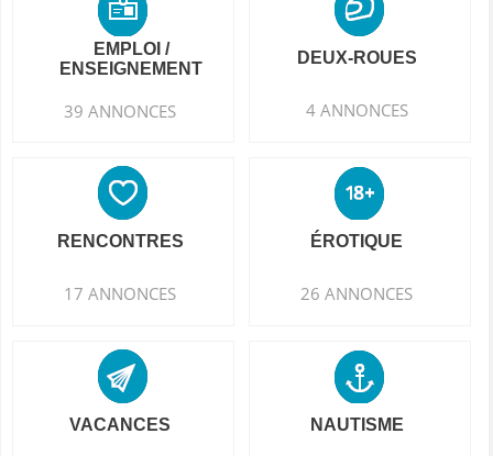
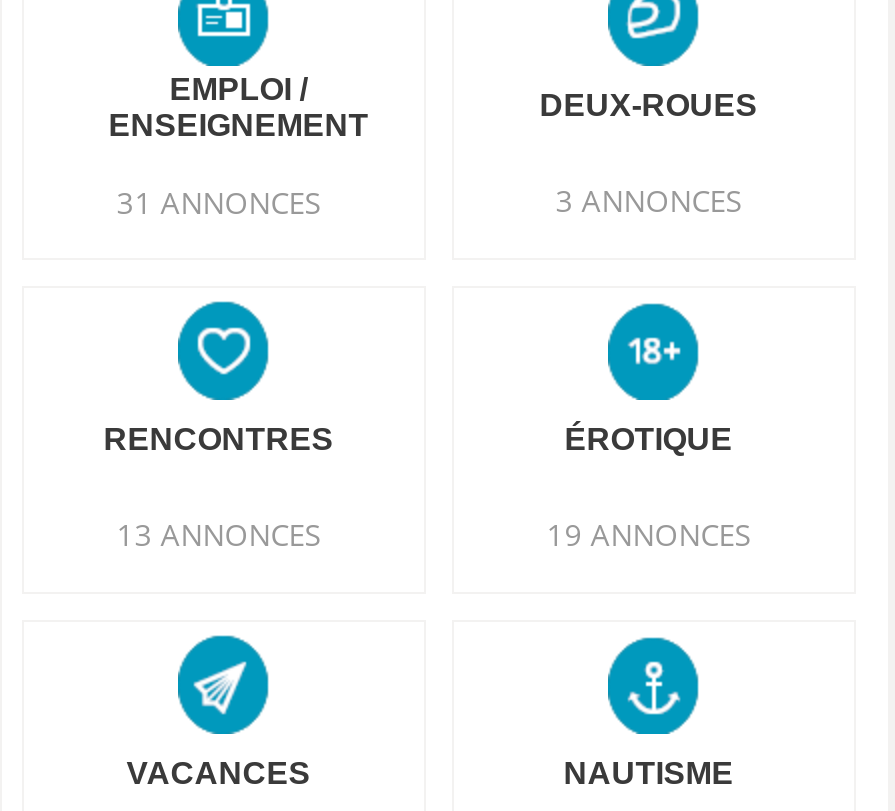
- 39 ANNONCES
+ 31 ANNONCES

- 4 ANNONCES
+ 3 ANNONCES

- 17 ANNONCES
+ 13 ANNONCES

- 26 ANNONCES
+ 19 ANNONCES
